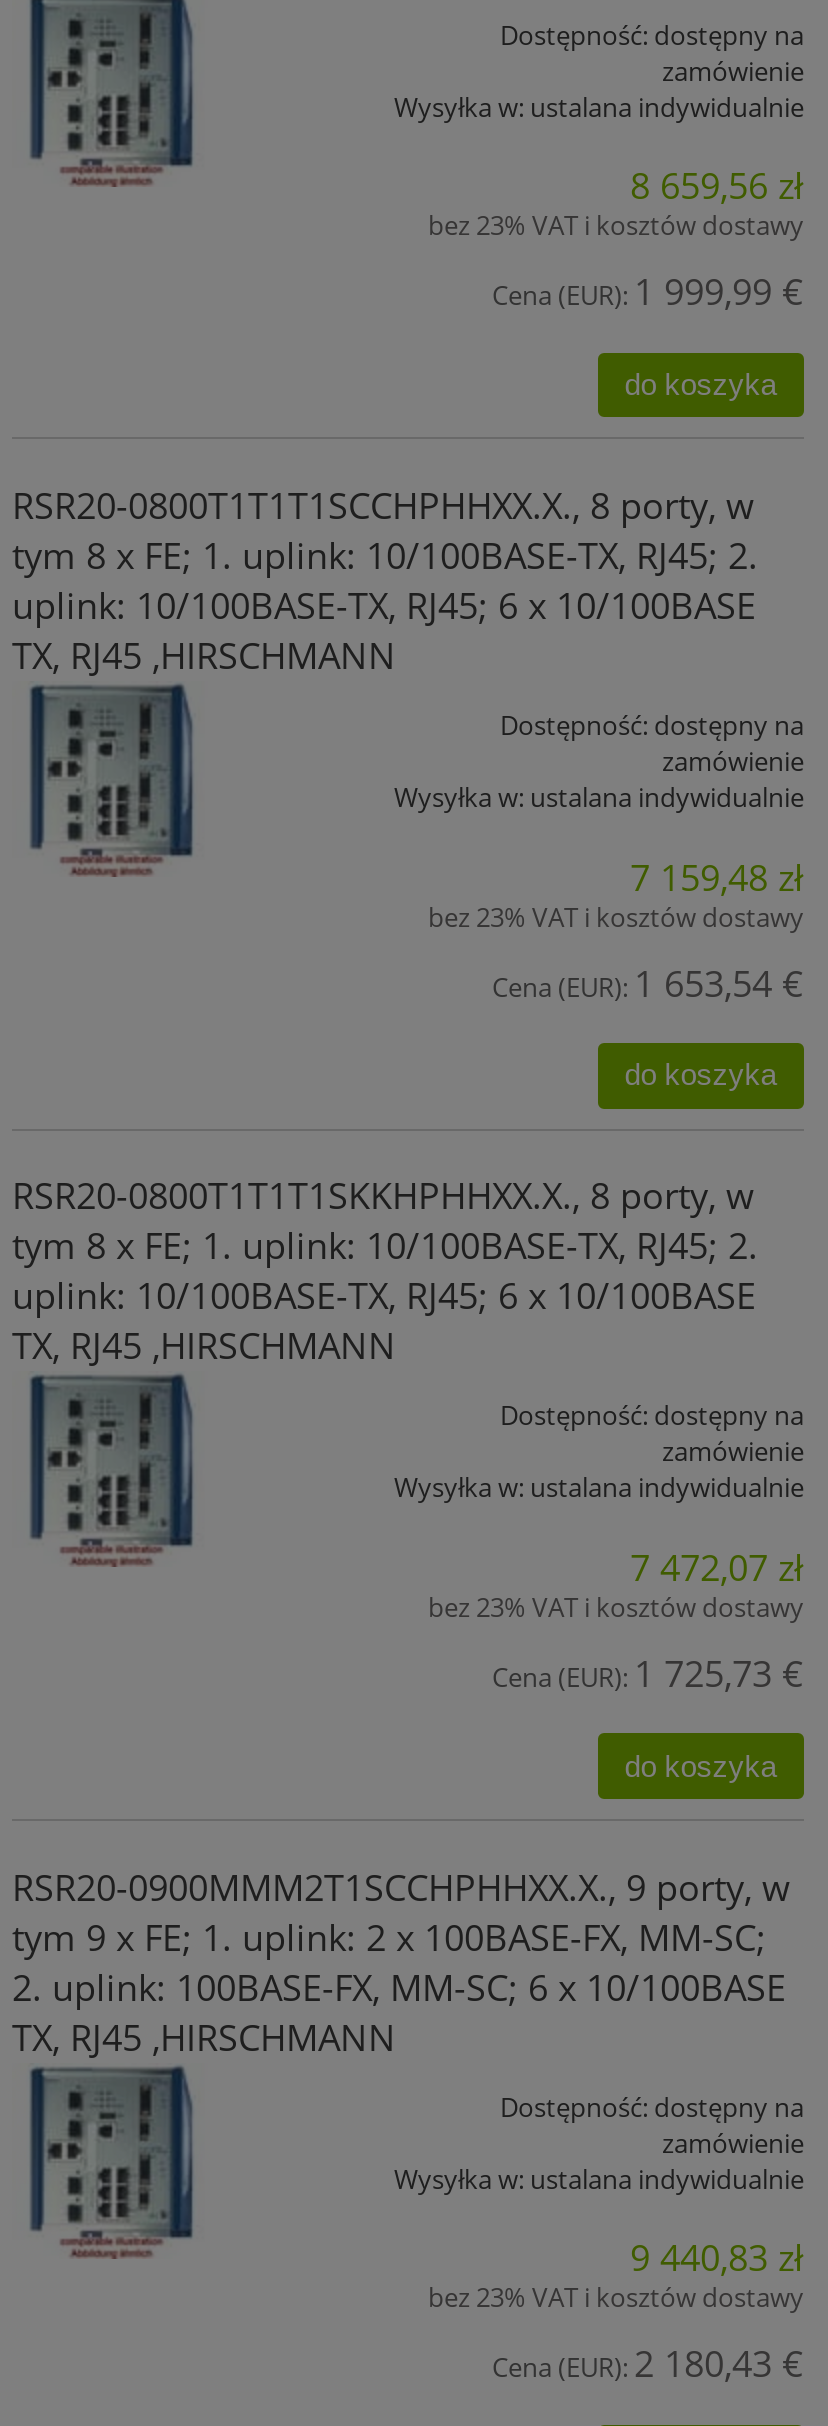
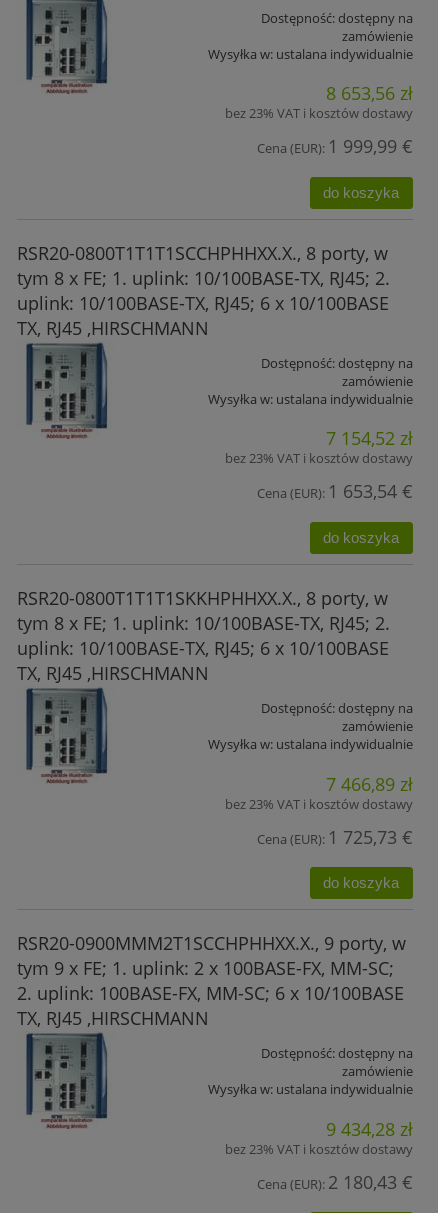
- 8 659,56 zł
+ 8 653,56 zł

- 7 159,48 zł
+ 7 154,52 zł

- 7 472,07 zł
+ 7 466,89 zł

- 9 440,83 zł
+ 9 434,28 zł
